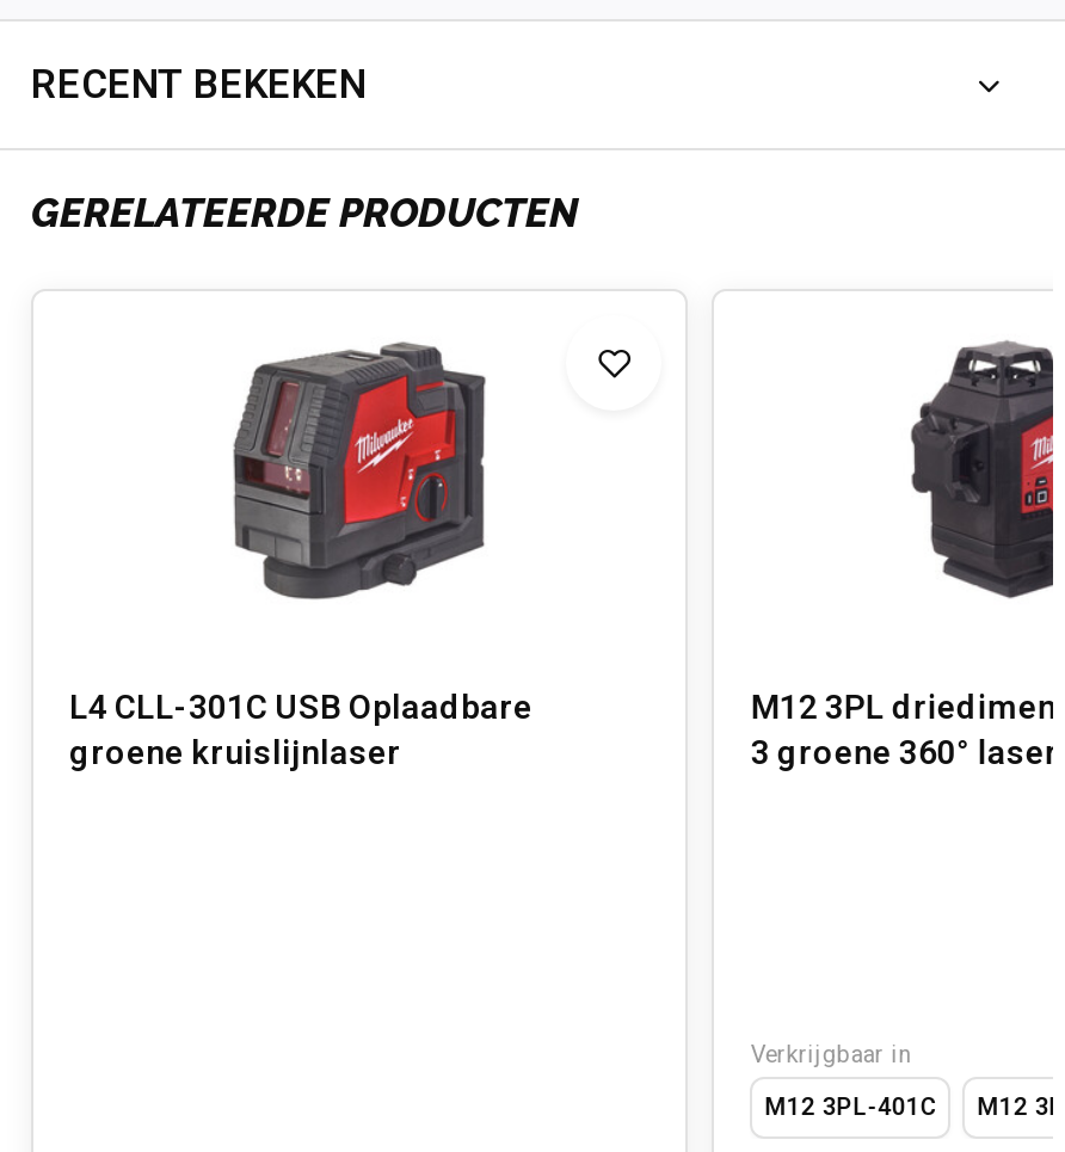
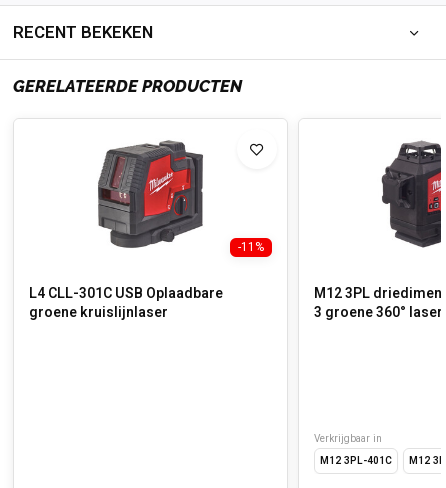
+ -11%
